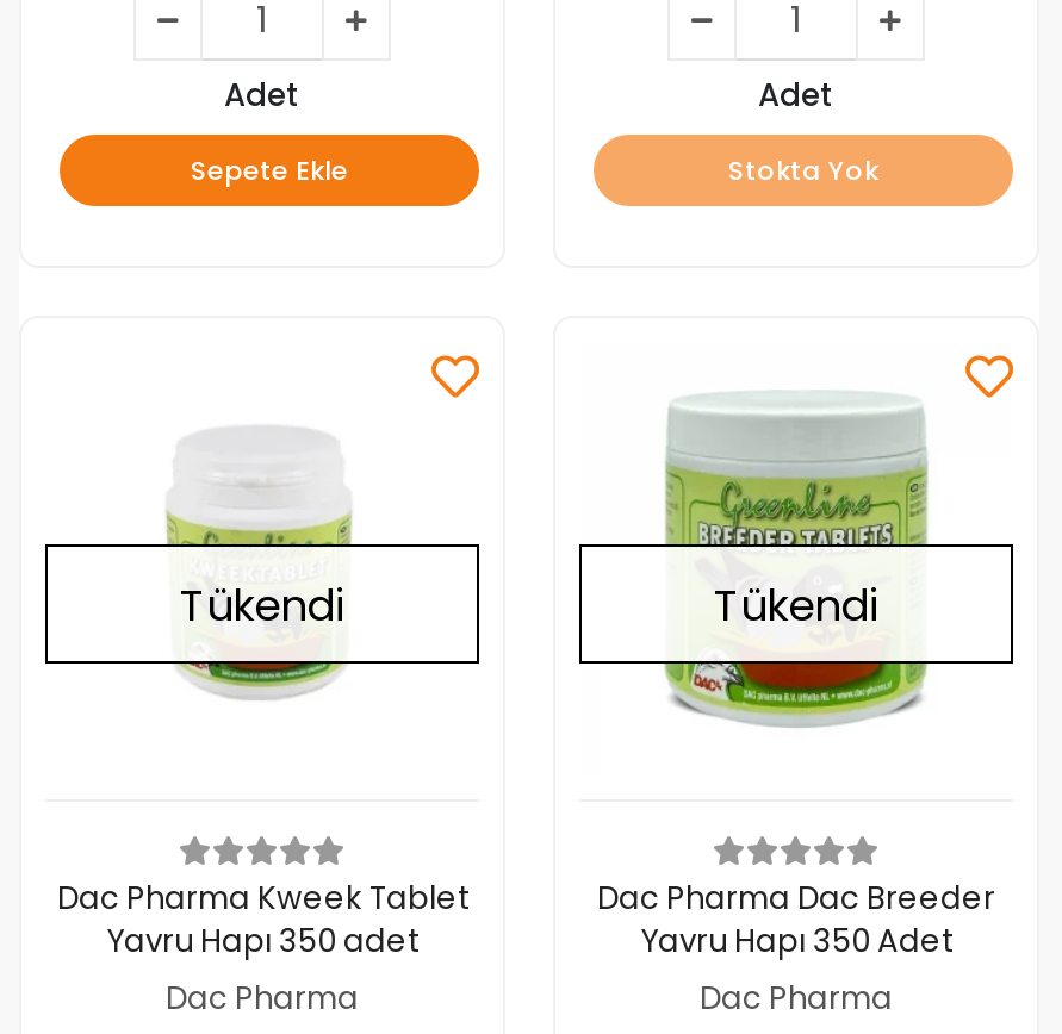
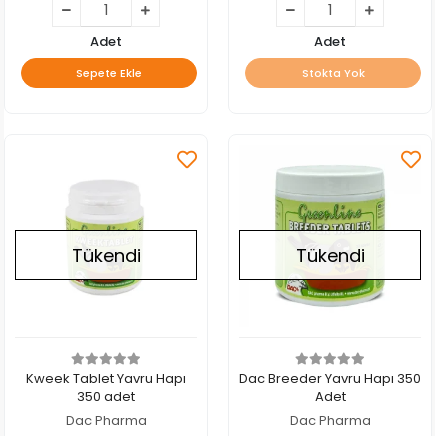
- Dac Pharma Kweek Tablet
- Yavru Hapı 350 adet
+ Kweek Tablet Yavru Hapı
+ 350 adet

- Dac Pharma Dac Breeder
- Yavru Hapı 350 Adet
+ Dac Breeder Yavru Hapı 350
+ Adet
